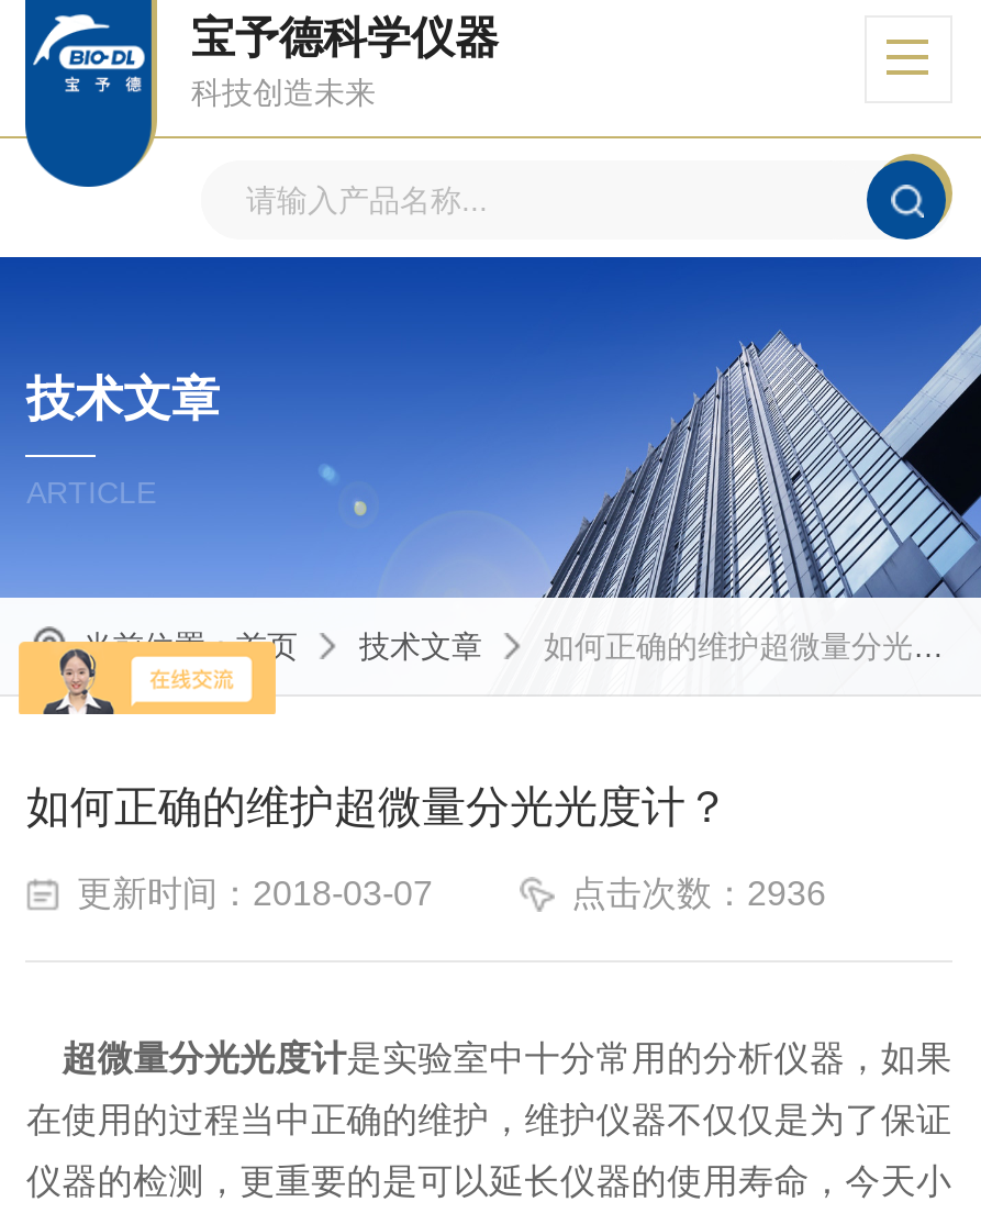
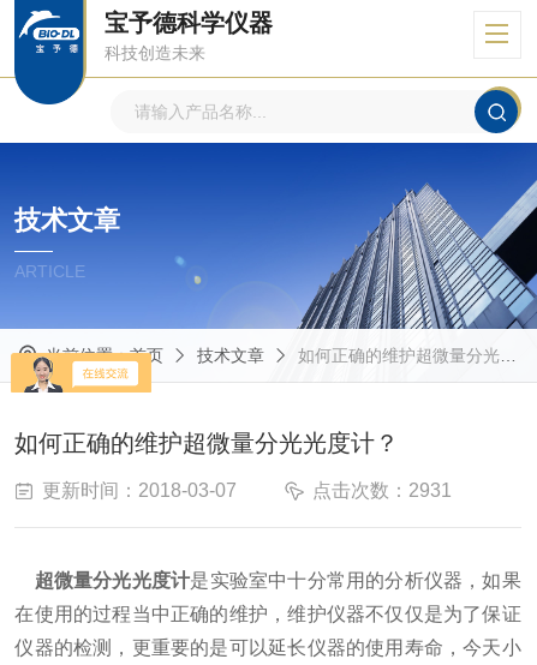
- 点击次数：2936
+ 点击次数：2931
